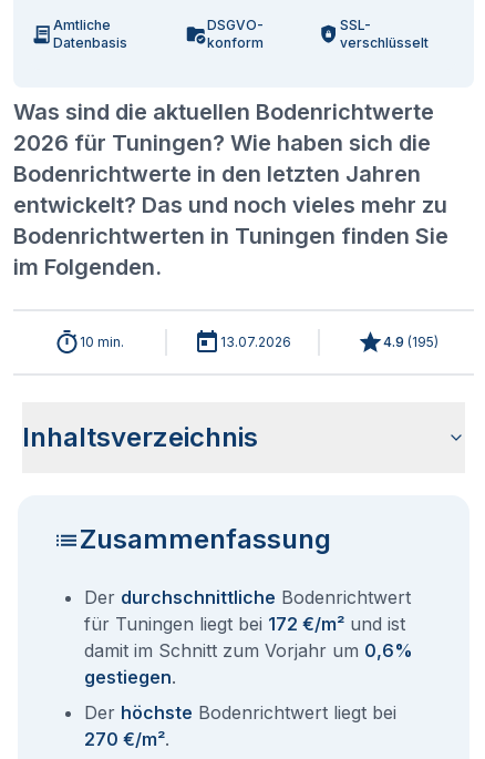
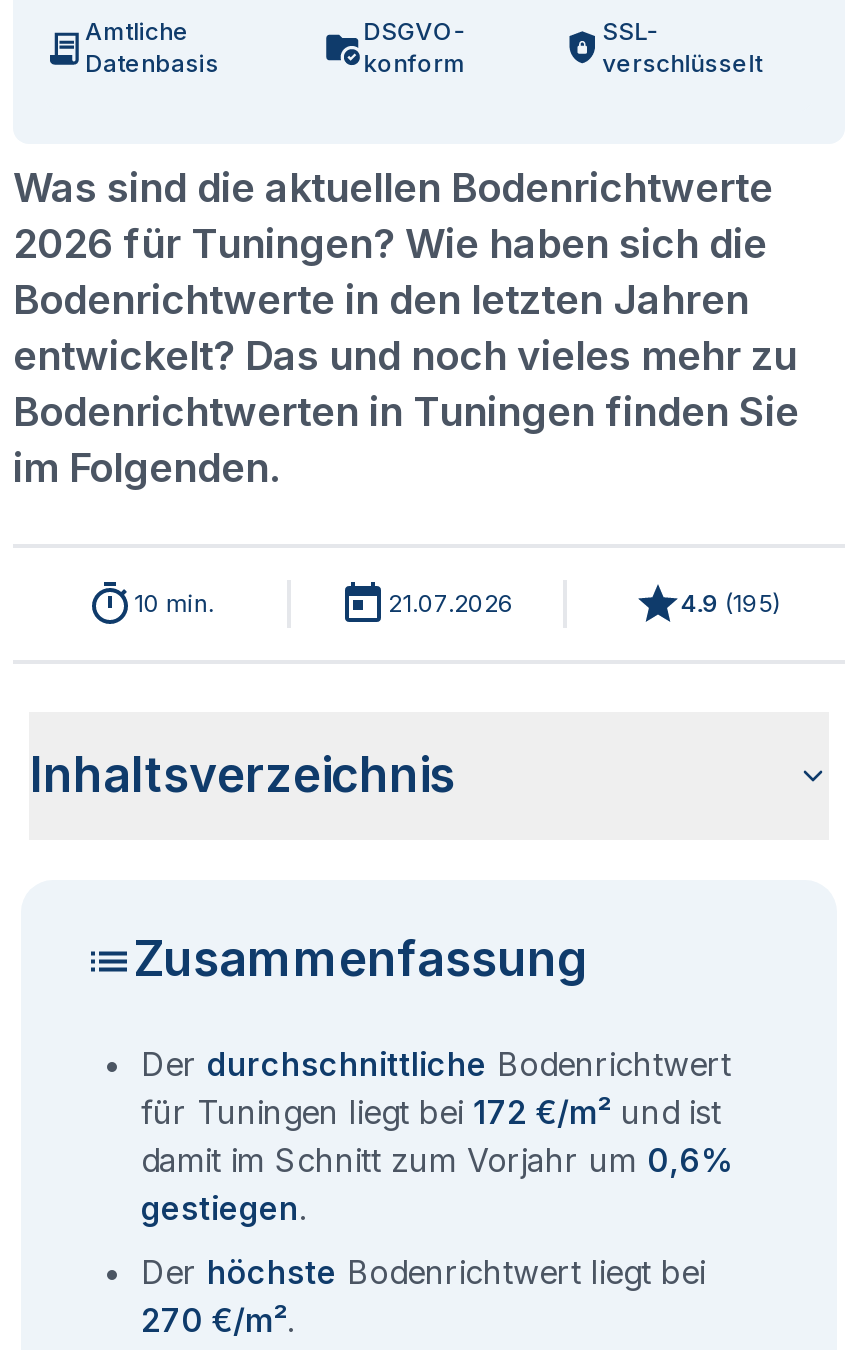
- 13.07.2026
+ 21.07.2026
